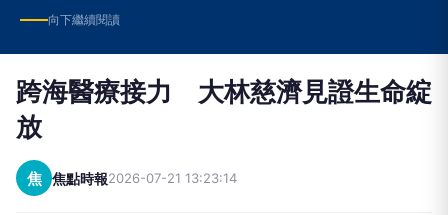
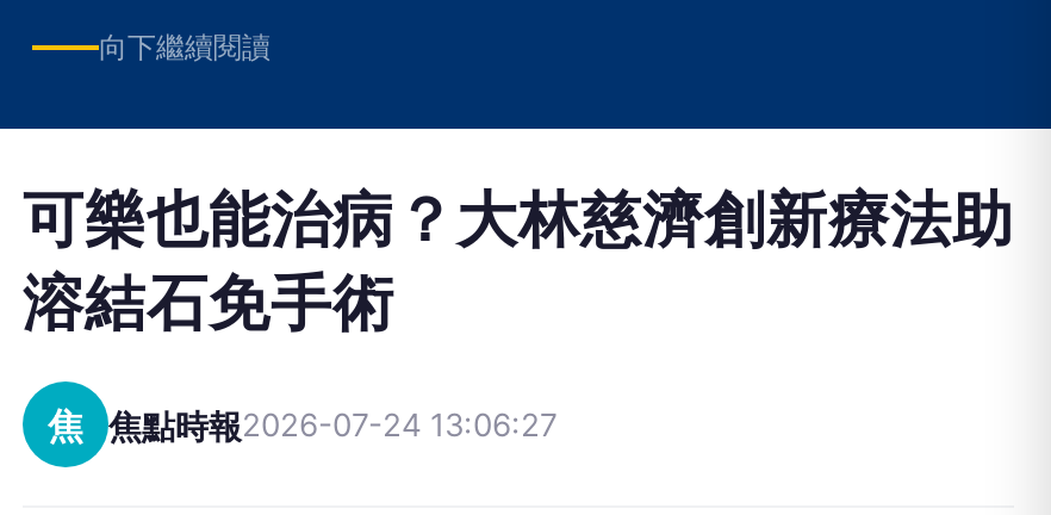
- 跨海醫療接力 大林慈濟見證生命綻
- 放
+ 可樂也能治病？大林慈濟創新療法助
+ 溶結石免手術

- 焦 焦點時報2026-07-21 13:23:14
+ 焦 焦點時報2026-07-24 13:06:27
